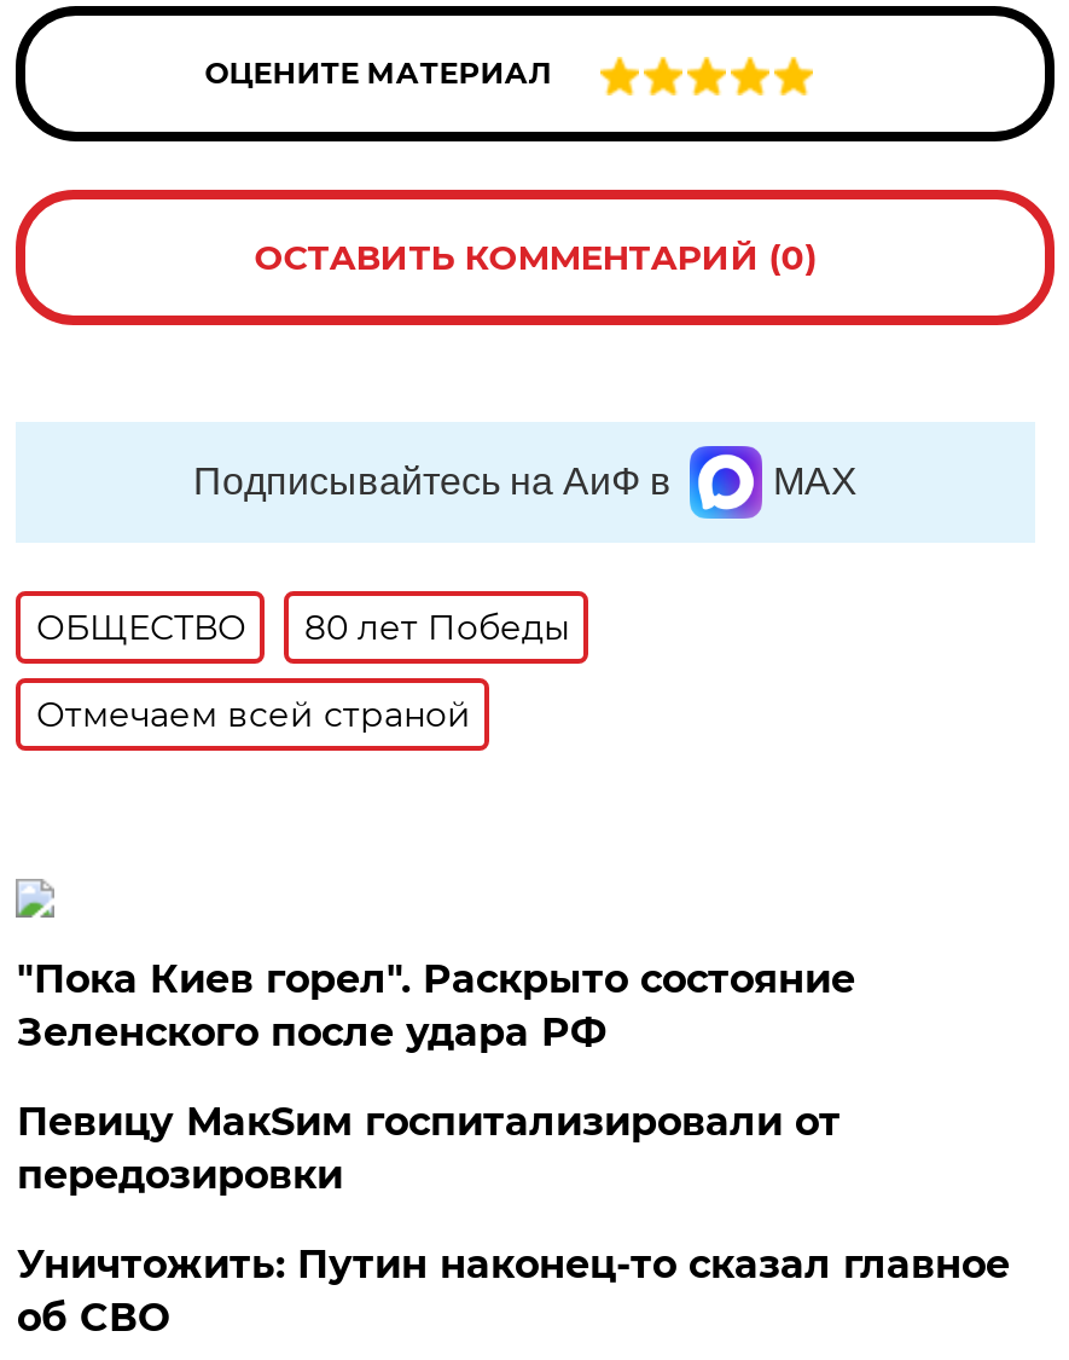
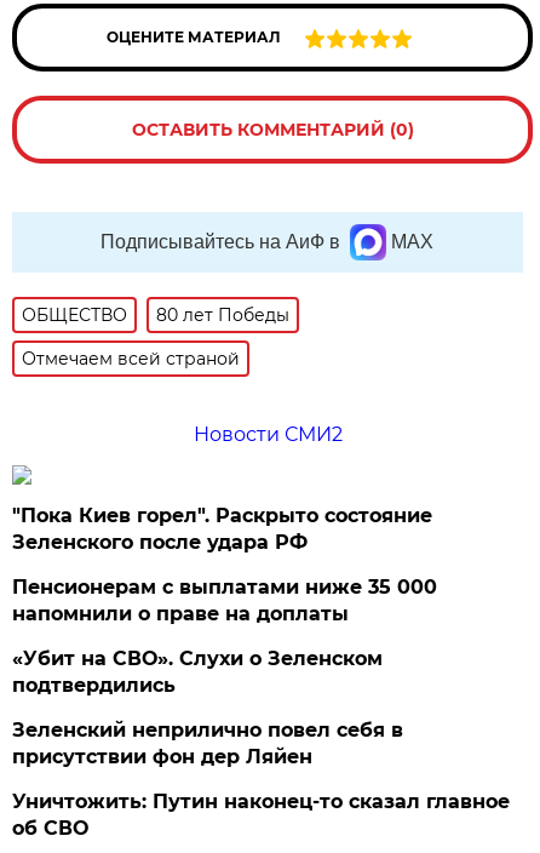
+ Новости СМИ2

- Певицу МакSим госпитализировали от
- передозировки
+ Пенсионерам с выплатами ниже 35 000
+ напомнили о праве на доплаты
+ «Убит на СВО». Слухи о Зеленском
+ подтвердились
+ Зеленский неприлично повел cебя в
+ присутствии фон дер Ляйен
